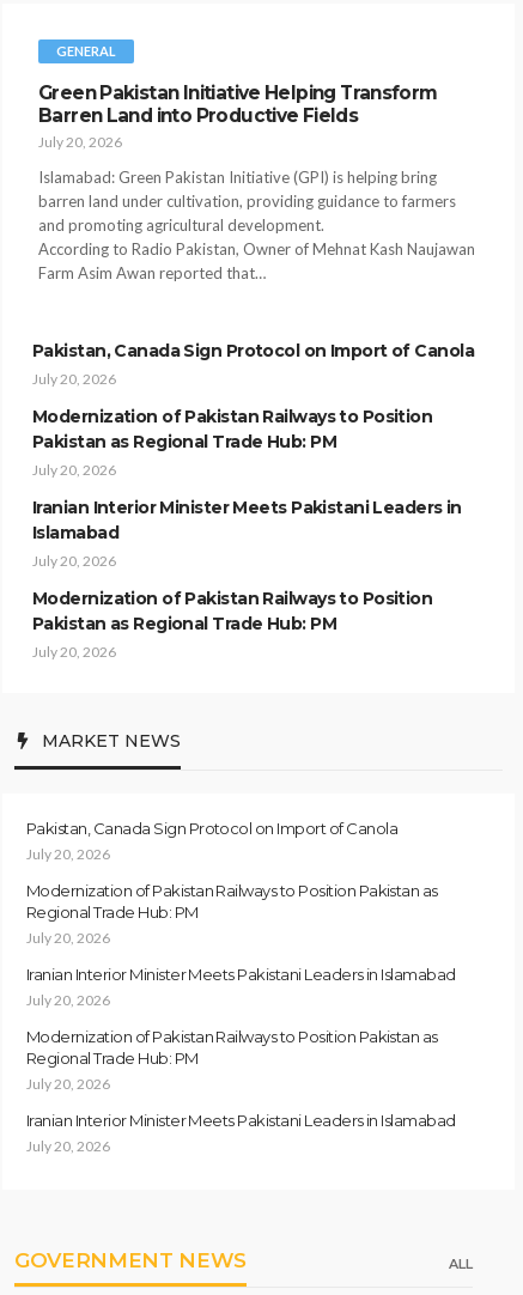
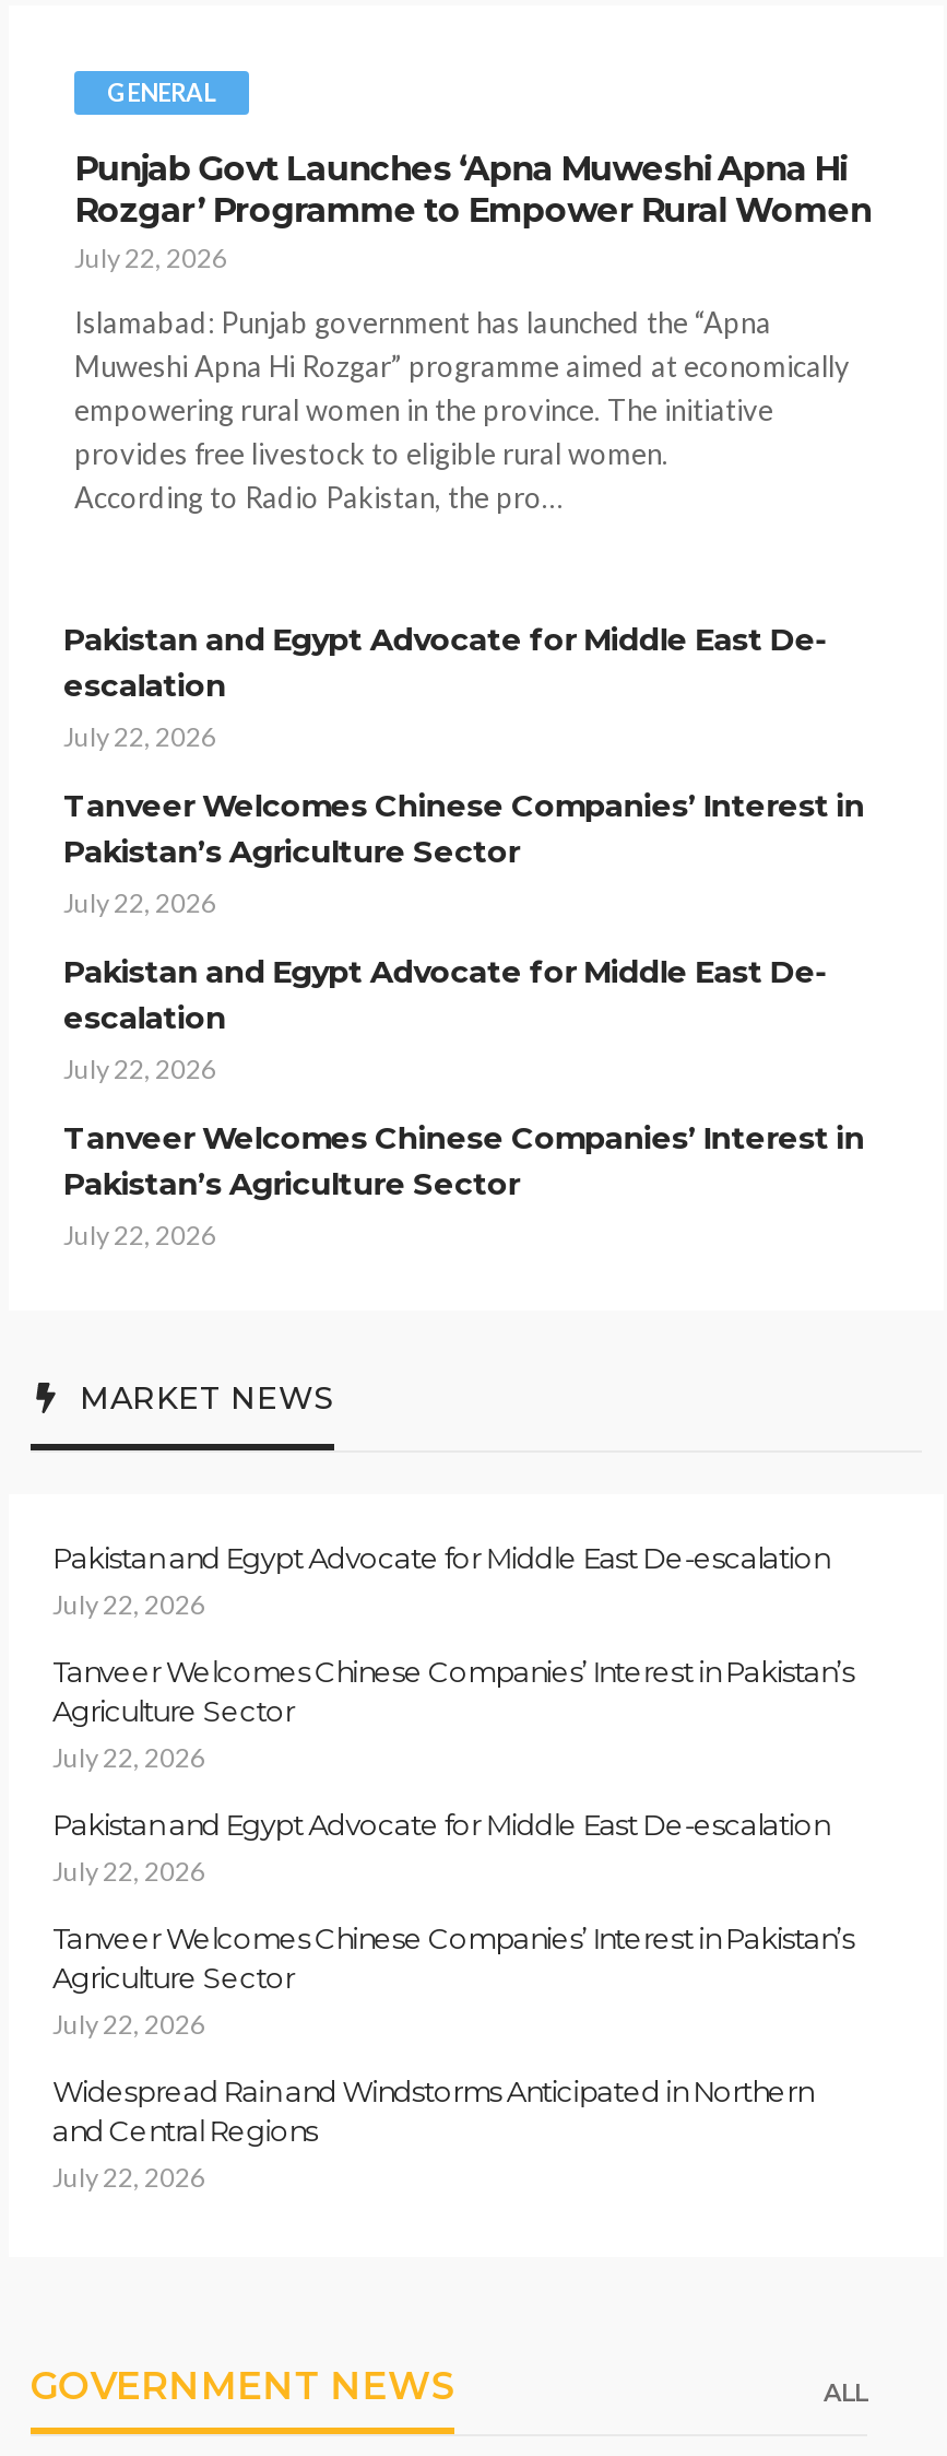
- Green Pakistan Initiative Helping Transform
- Barren Land into Productive Fields
- July 20, 2026
+ Punjab Govt Launches ‘Apna Muweshi Apna Hi
+ Rozgar’ Programme to Empower Rural Women
+ July 22, 2026

- Islamabad: Green Pakistan Initiative (GPI) is helping bring
- barren land under cultivation, providing guidance to farmers
- and promoting agricultural development.
- According to Radio Pakistan, Owner of Mehnat Kash Naujawan
- Farm Asim Awan reported that…
+ Islamabad: Punjab government has launched the “Apna
+ Muweshi Apna Hi Rozgar” programme aimed at economically
+ empowering rural women in the province. The initiative
+ provides free livestock to eligible rural women.
+ According to Radio Pakistan, the pro…

- Pakistan, Canada Sign Protocol on Import of Canola
- July 20, 2026
+ Pakistan and Egypt Advocate for Middle East De-
+ escalation
+ July 22, 2026

- Modernization of Pakistan Railways to Position
- Pakistan as Regional Trade Hub: PM
- July 20, 2026
+ Tanveer Welcomes Chinese Companies’ Interest in
+ Pakistan’s Agriculture Sector
+ July 22, 2026

- Iranian Interior Minister Meets Pakistani Leaders in
- Islamabad
- July 20, 2026
+ Pakistan and Egypt Advocate for Middle East De-
+ escalation
+ July 22, 2026

- Modernization of Pakistan Railways to Position
- Pakistan as Regional Trade Hub: PM
- July 20, 2026
+ Tanveer Welcomes Chinese Companies’ Interest in
+ Pakistan’s Agriculture Sector
+ July 22, 2026

- Pakistan, Canada Sign Protocol on Import of Canola
- July 20, 2026
+ Pakistan and Egypt Advocate for Middle East De-escalation
+ July 22, 2026

- Modernization of Pakistan Railways to Position Pakistan as
- Regional Trade Hub: PM
- July 20, 2026
+ Tanveer Welcomes Chinese Companies’ Interest in Pakistan’s
+ Agriculture Sector
+ July 22, 2026

- Iranian Interior Minister Meets Pakistani Leaders in Islamabad
- July 20, 2026
+ Pakistan and Egypt Advocate for Middle East De-escalation
+ July 22, 2026

- Modernization of Pakistan Railways to Position Pakistan as
- Regional Trade Hub: PM
- July 20, 2026
+ Tanveer Welcomes Chinese Companies’ Interest in Pakistan’s
+ Agriculture Sector
+ July 22, 2026

- Iranian Interior Minister Meets Pakistani Leaders in Islamabad
- July 20, 2026
+ Widespread Rain and Windstorms Anticipated in Northern
+ and Central Regions
+ July 22, 2026
